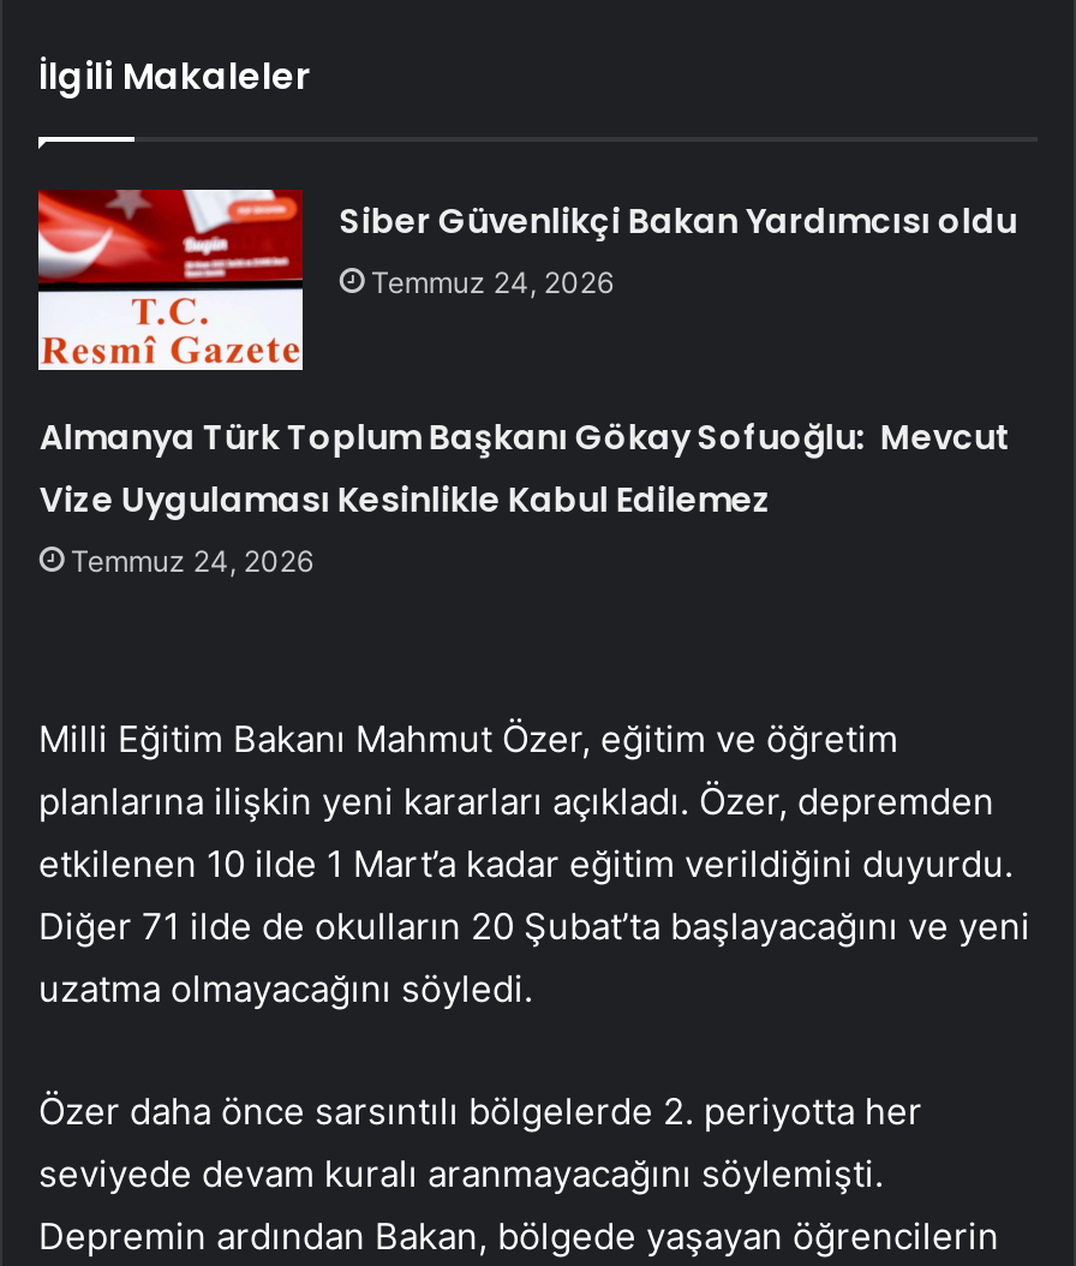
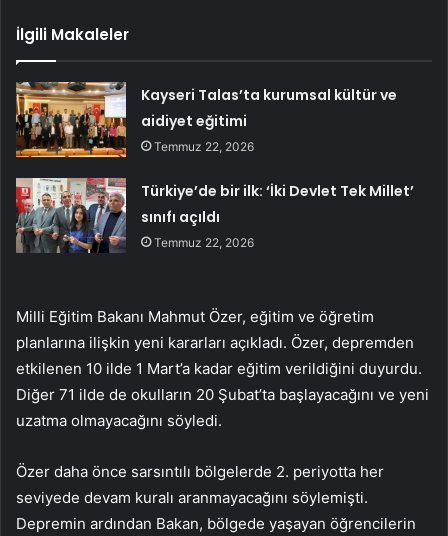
- [image]
- Siber Güvenlikçi Bakan Yardımcısı oldu
- Temmuz 24, 2026
+ [image]
+ Kayseri Talas’ta kurumsal kültür ve
+ aidiyet eğitimi
+ Temmuz 22, 2026

- Almanya Türk Toplum Başkanı Gökay Sofuoğlu: Mevcut
- Vize Uygulaması Kesinlikle Kabul Edilemez
- Temmuz 24, 2026
+ Türkiye’de bir ilk: ‘İki Devlet Tek Millet’
+ sınıfı açıldı
+ Temmuz 22, 2026
